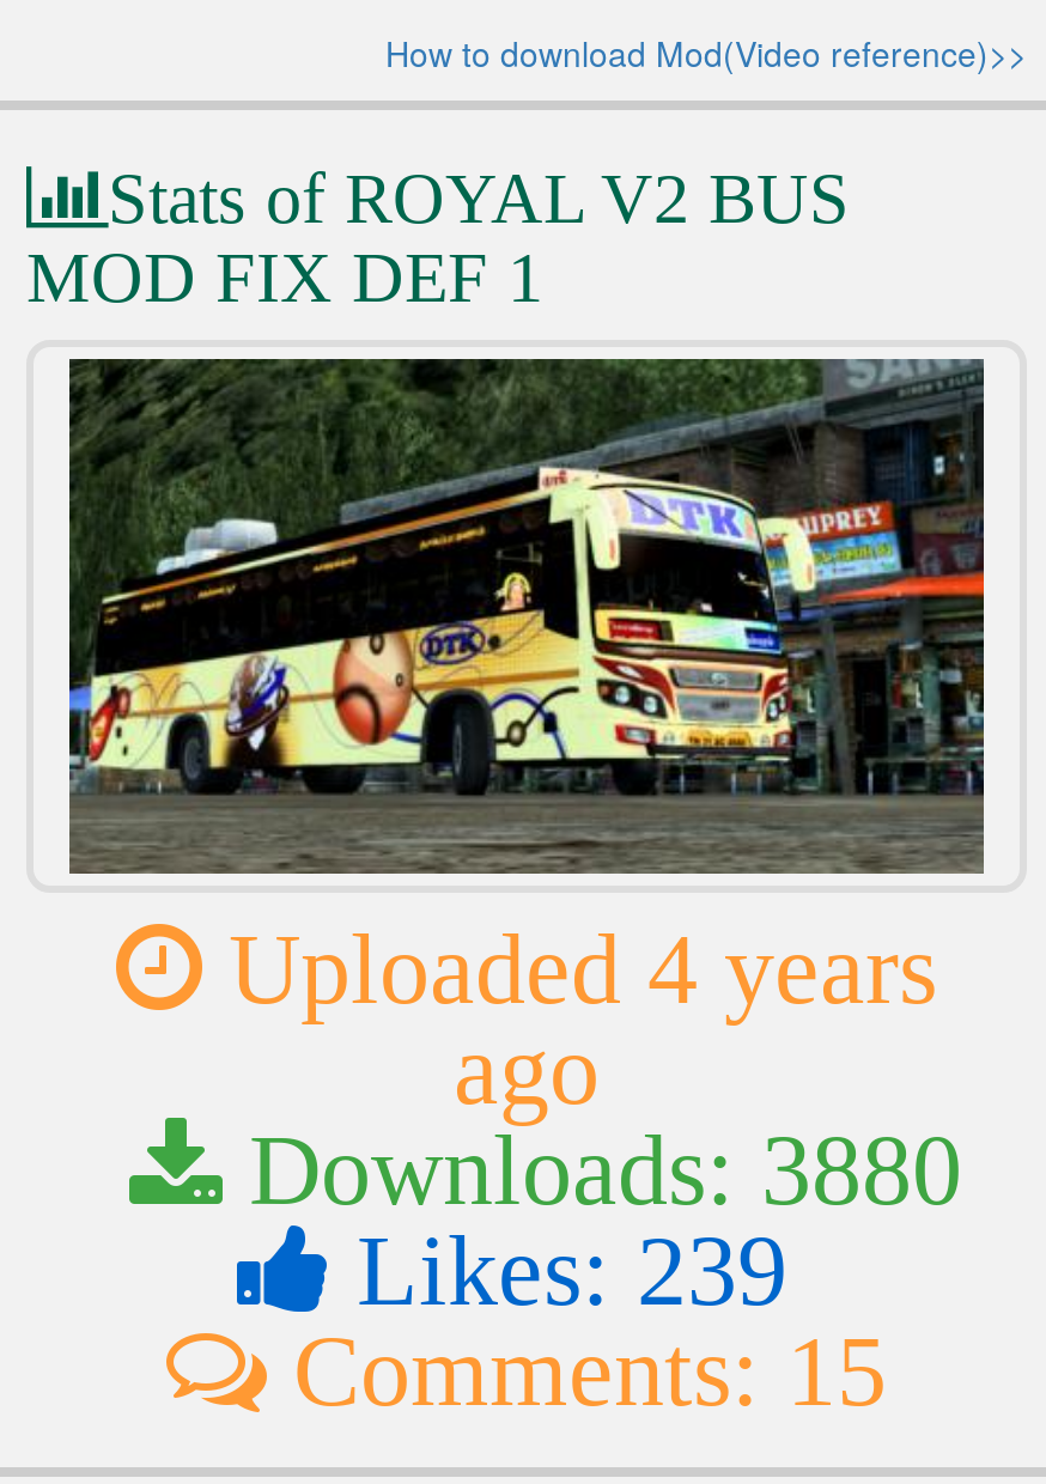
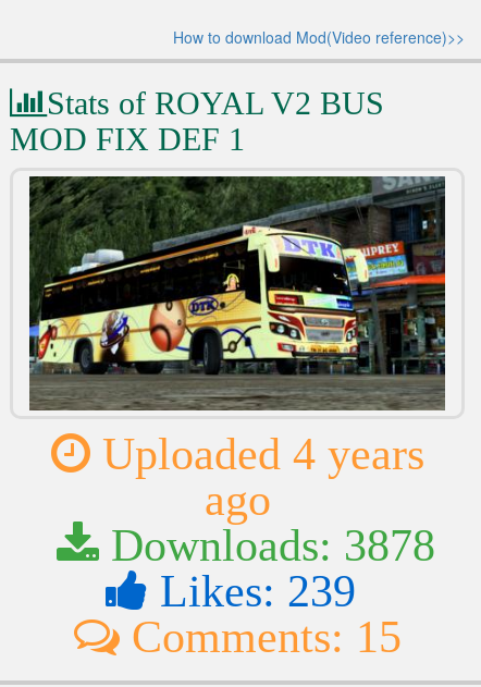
- Downloads: 3880
+ Downloads: 3878
